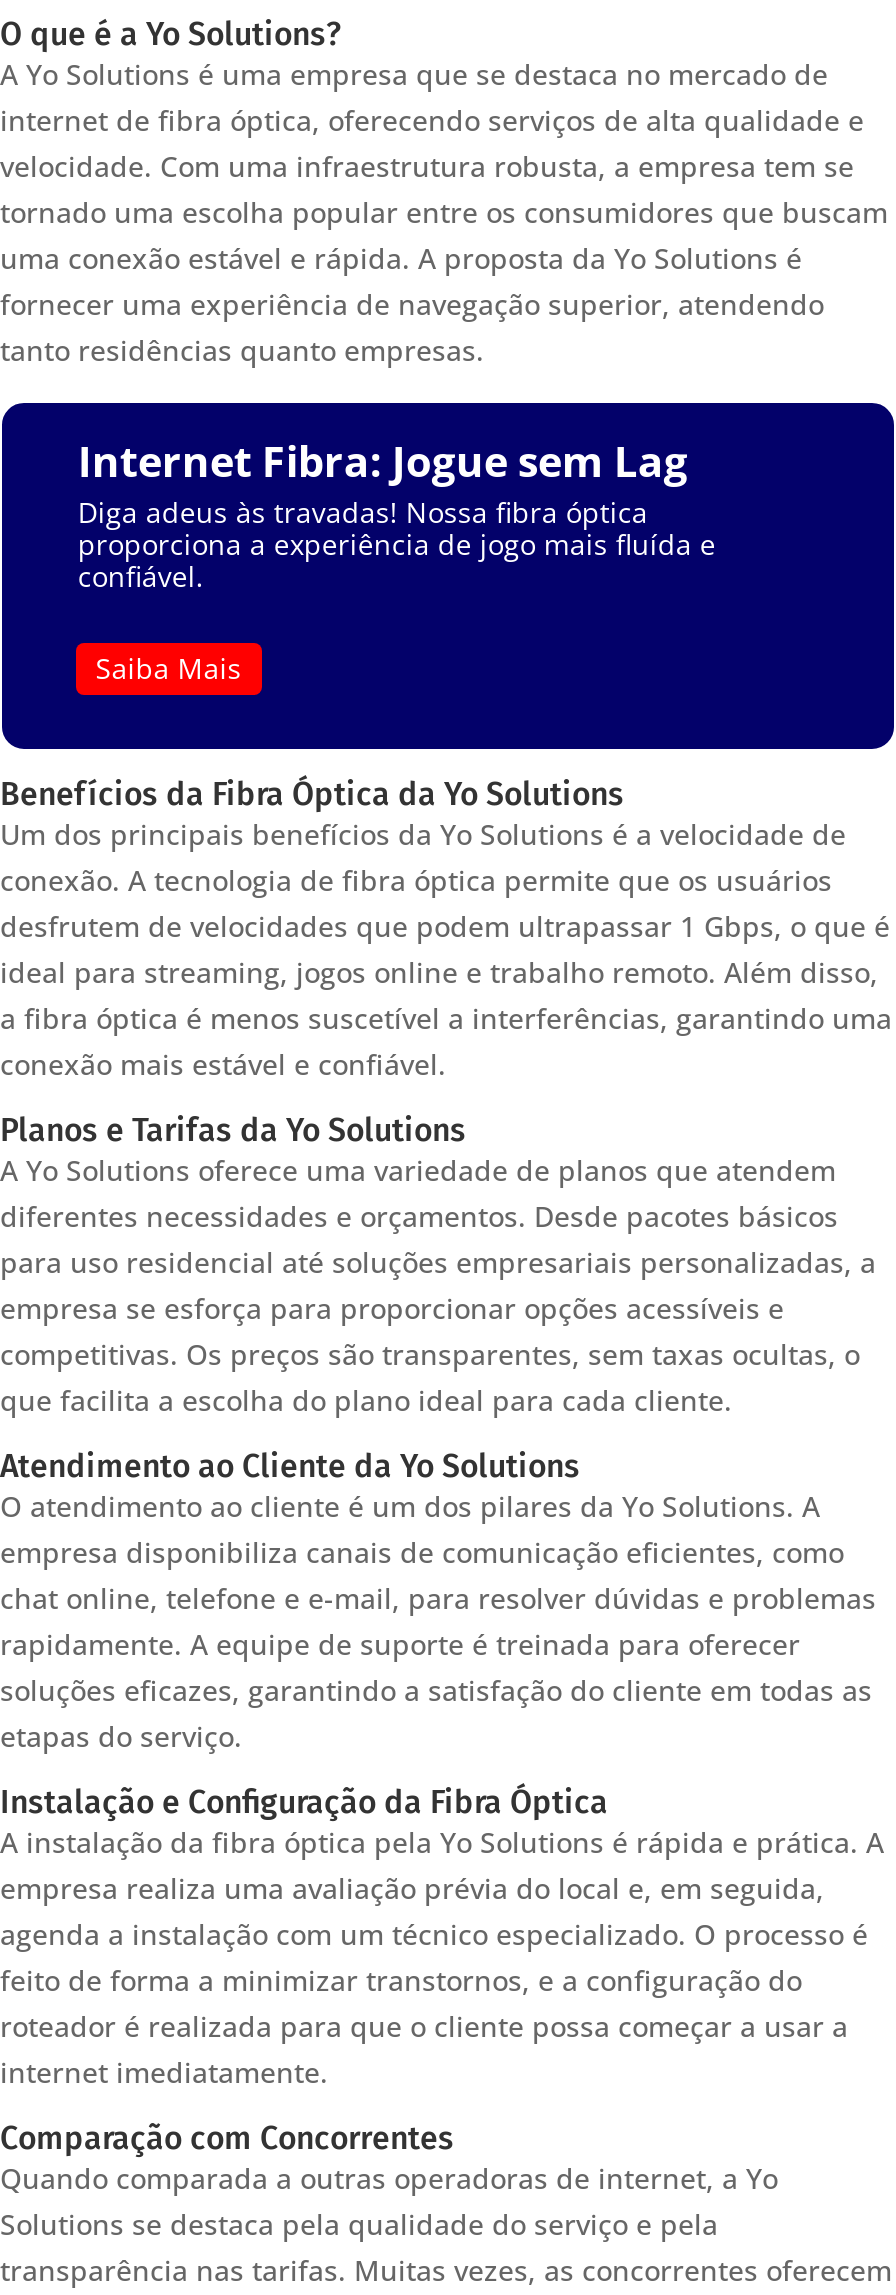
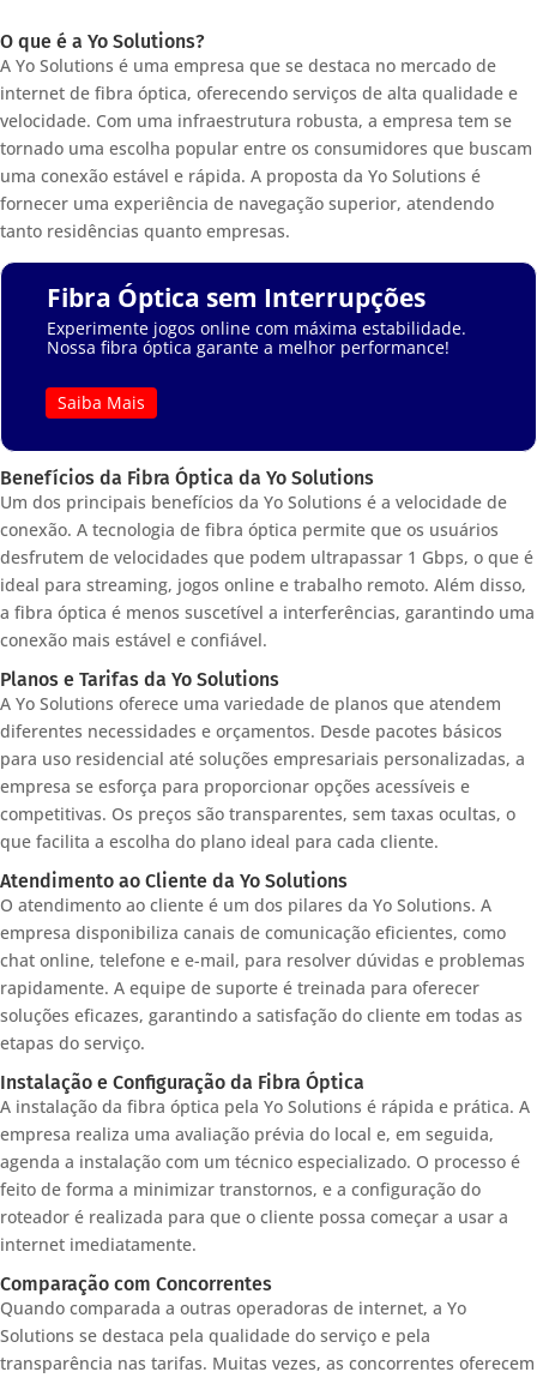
- Internet Fibra: Jogue sem Lag
- Diga adeus às travadas! Nossa fibra óptica
- proporciona a experiência de jogo mais fluída e
- confiável.
+ Fibra Óptica sem Interrupções
+ Experimente jogos online com máxima estabilidade.
+ Nossa fibra óptica garante a melhor performance!
